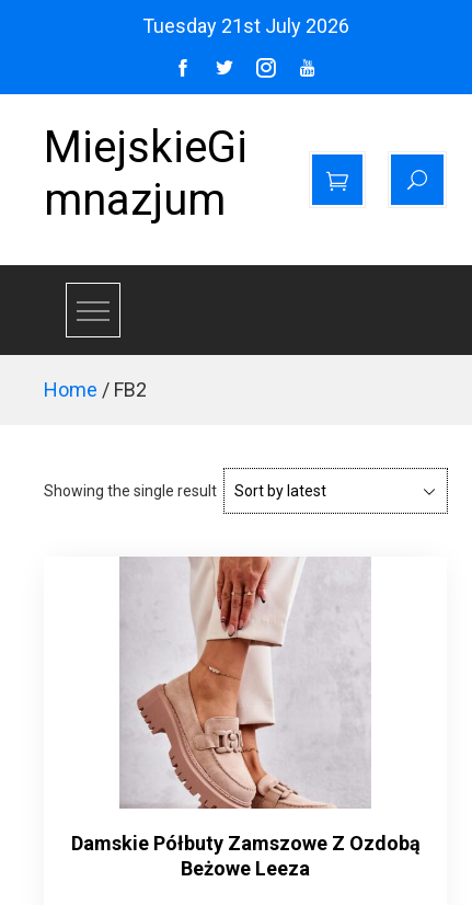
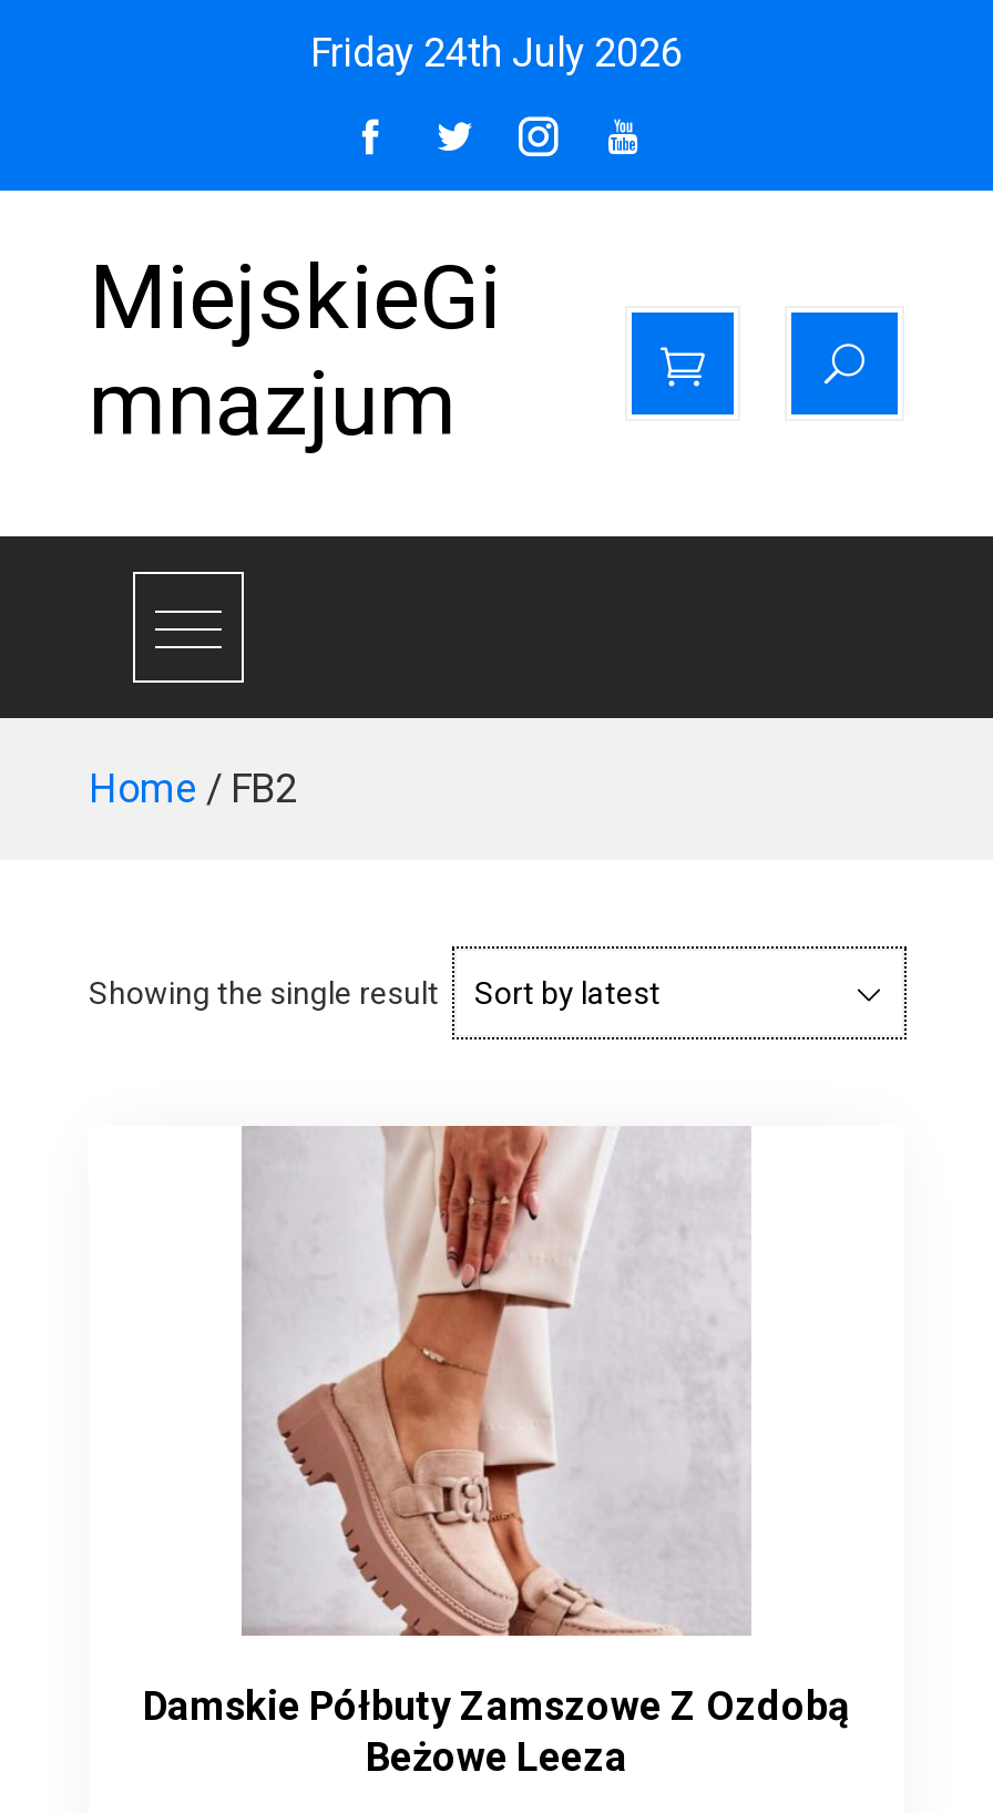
- Tuesday 21st July 2026
+ Friday 24th July 2026
